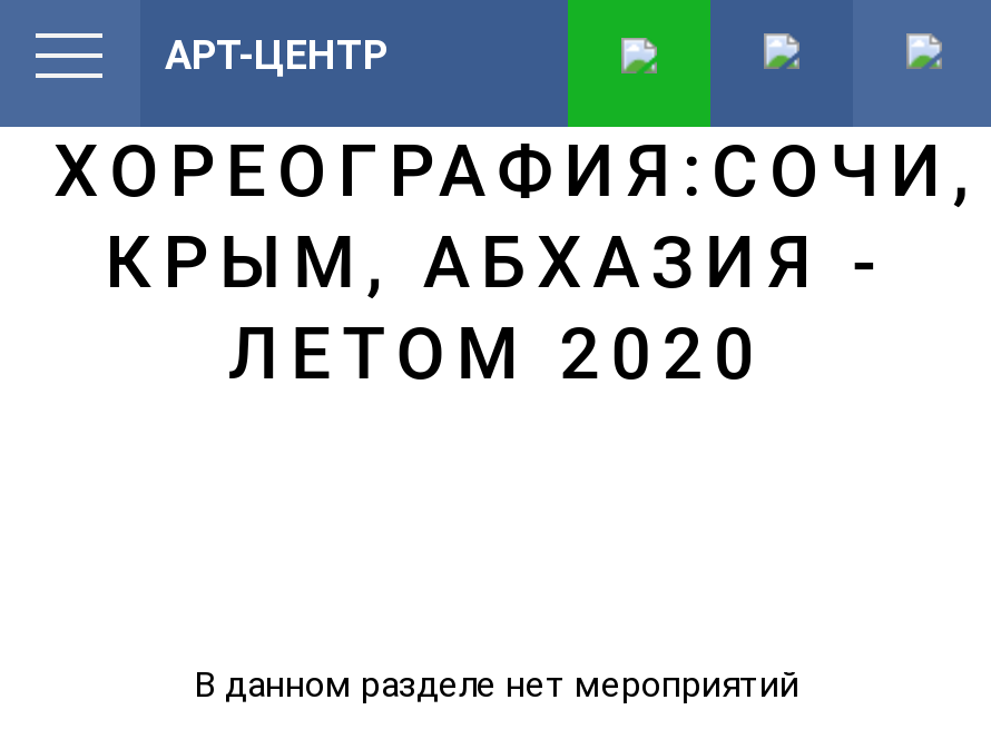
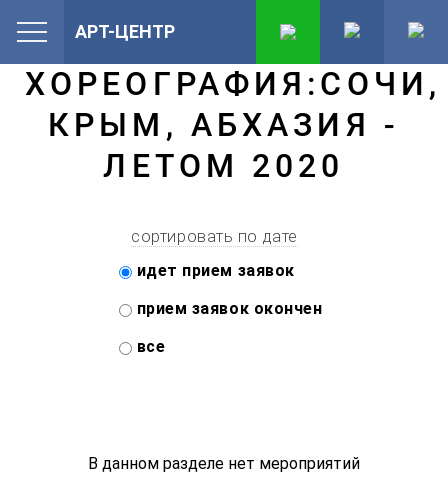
+ сортировать по дате
+ идет прием заявок
+ прием заявок окончен
+ все
